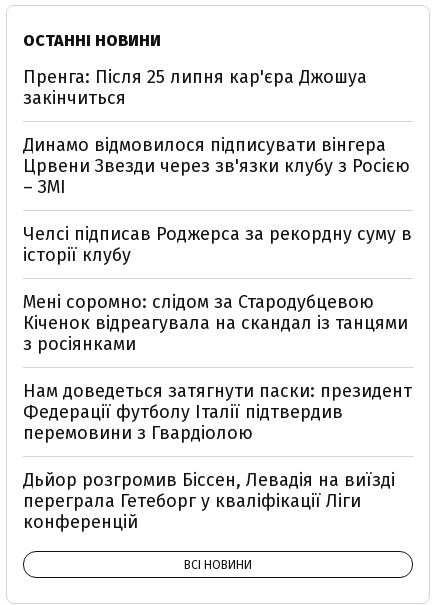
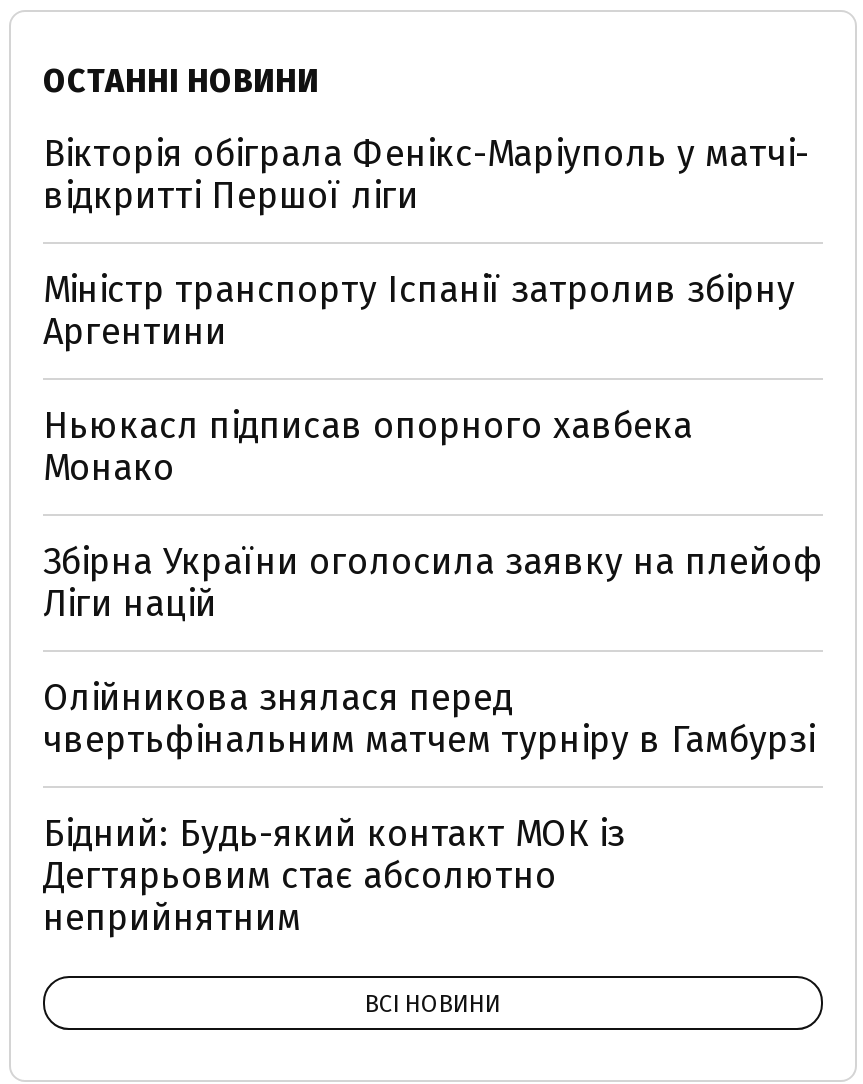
- Пренга: Після 25 липня кар'єра Джошуа
- закінчиться
+ Вікторія обіграла Фенікс-Маріуполь у матчі-
+ відкритті Першої ліги

- Динамо відмовилося підписувати вінгера
- Црвени Звезди через зв'язки клубу з Росією
- – ЗМІ
+ Міністр транспорту Іспанії затролив збірну
+ Аргентини

- Челсі підписав Роджерса за рекордну суму в
- історії клубу
+ Ньюкасл підписав опорного хавбека
+ Монако

- Мені соромно: слідом за Стародубцевою
- Кіченок відреагувала на скандал із танцями
- з росіянками
+ Збірна України оголосила заявку на плейоф
+ Ліги націй

- Нам доведеться затягнути паски: президент
- Федерації футболу Італії підтвердив
- перемовини з Гвардіолою
+ Олійникова знялася перед
+ чвертьфінальним матчем турніру в Гамбурзі

- Дьйор розгромив Біссен, Левадія на виїзді
- переграла Гетеборг у кваліфікації Ліги
- конференцій
+ Бідний: Будь-який контакт МОК із
+ Дегтярьовим стає абсолютно
+ неприйнятним
